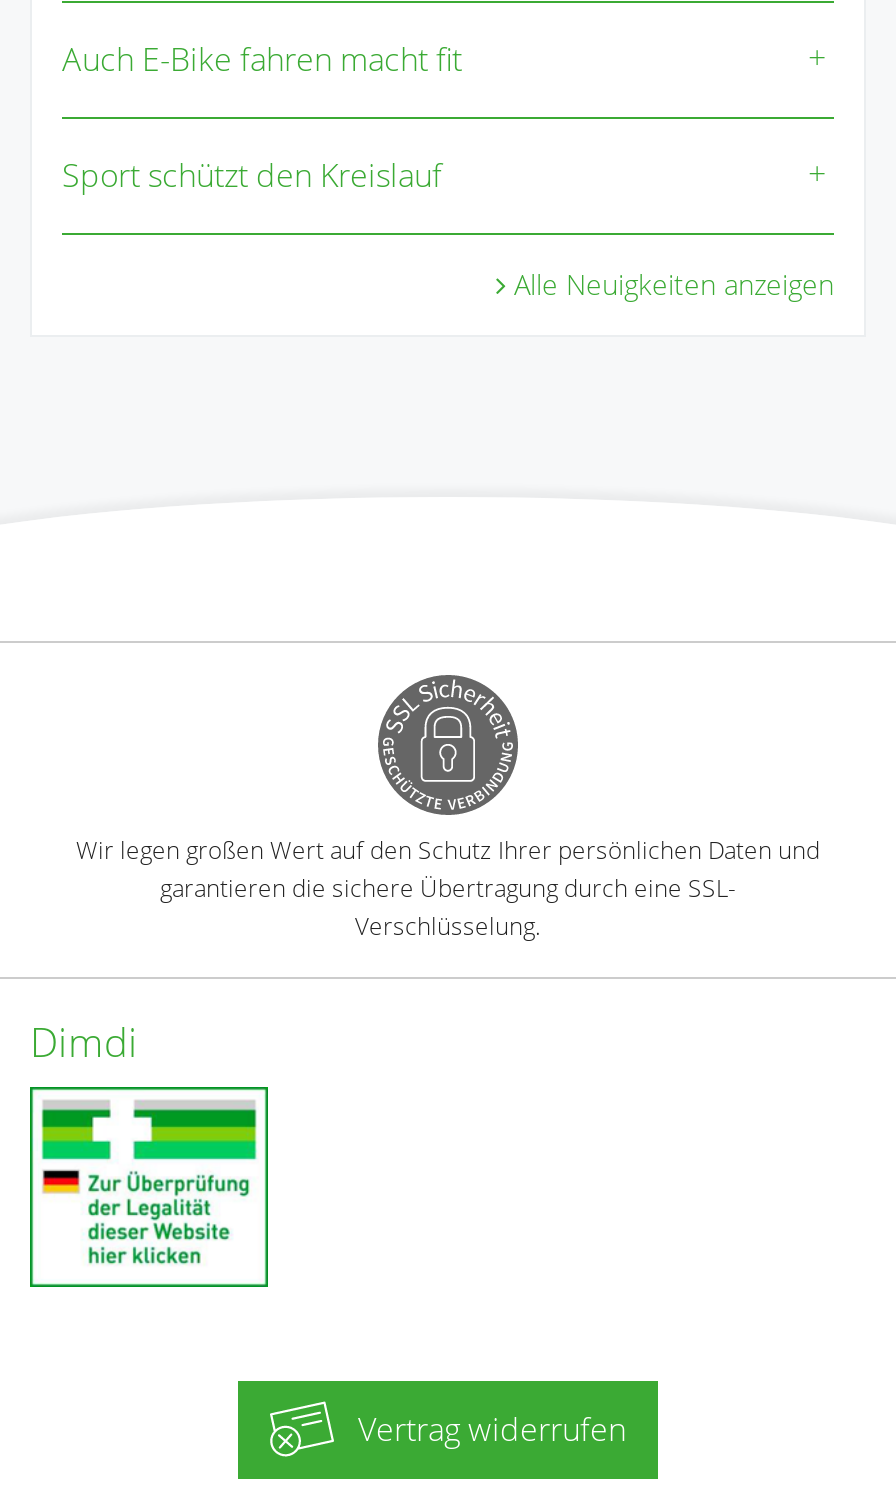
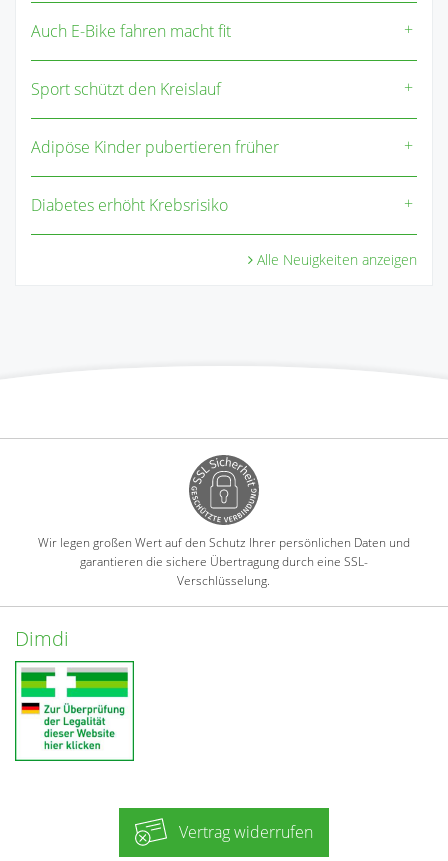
+ Adipöse Kinder pubertieren früher
+ Diabetes erhöht Krebsrisiko
